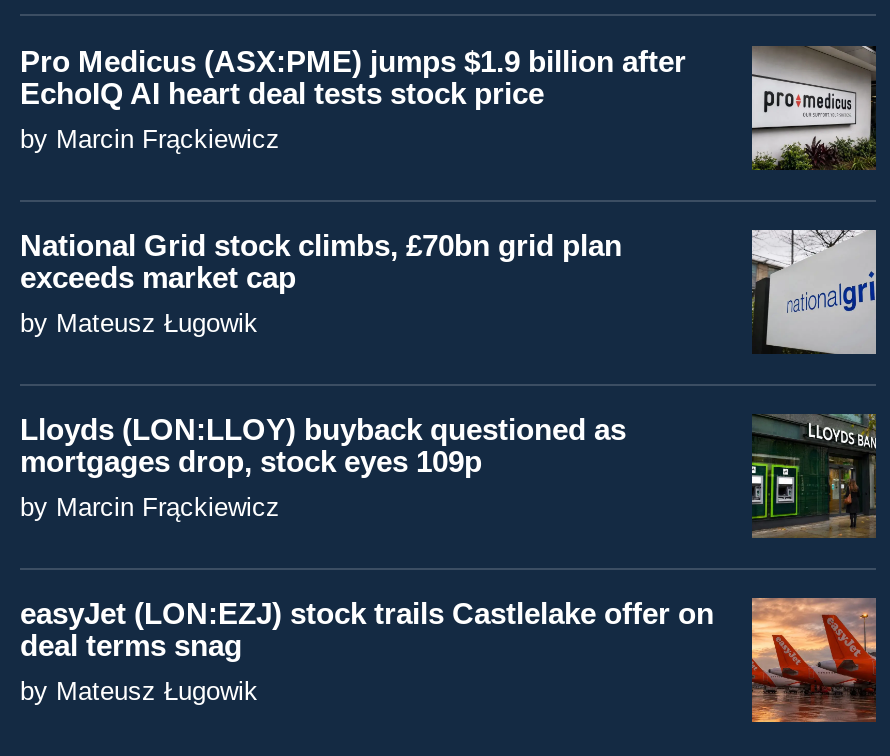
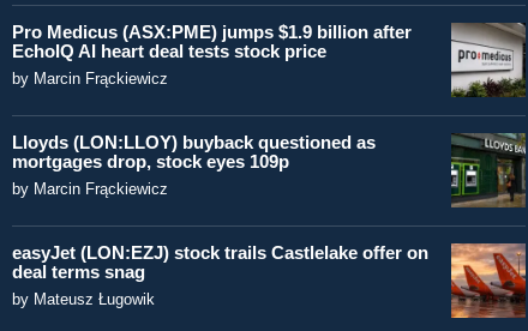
- National Grid stock climbs, £70bn grid plan
- exceeds market cap
- by Mateusz Ługowik

- [image]
